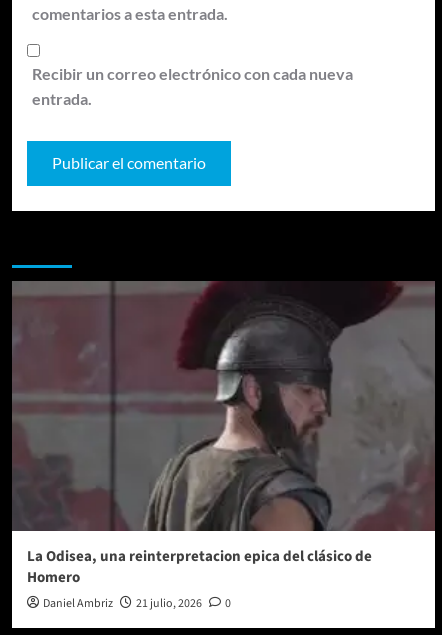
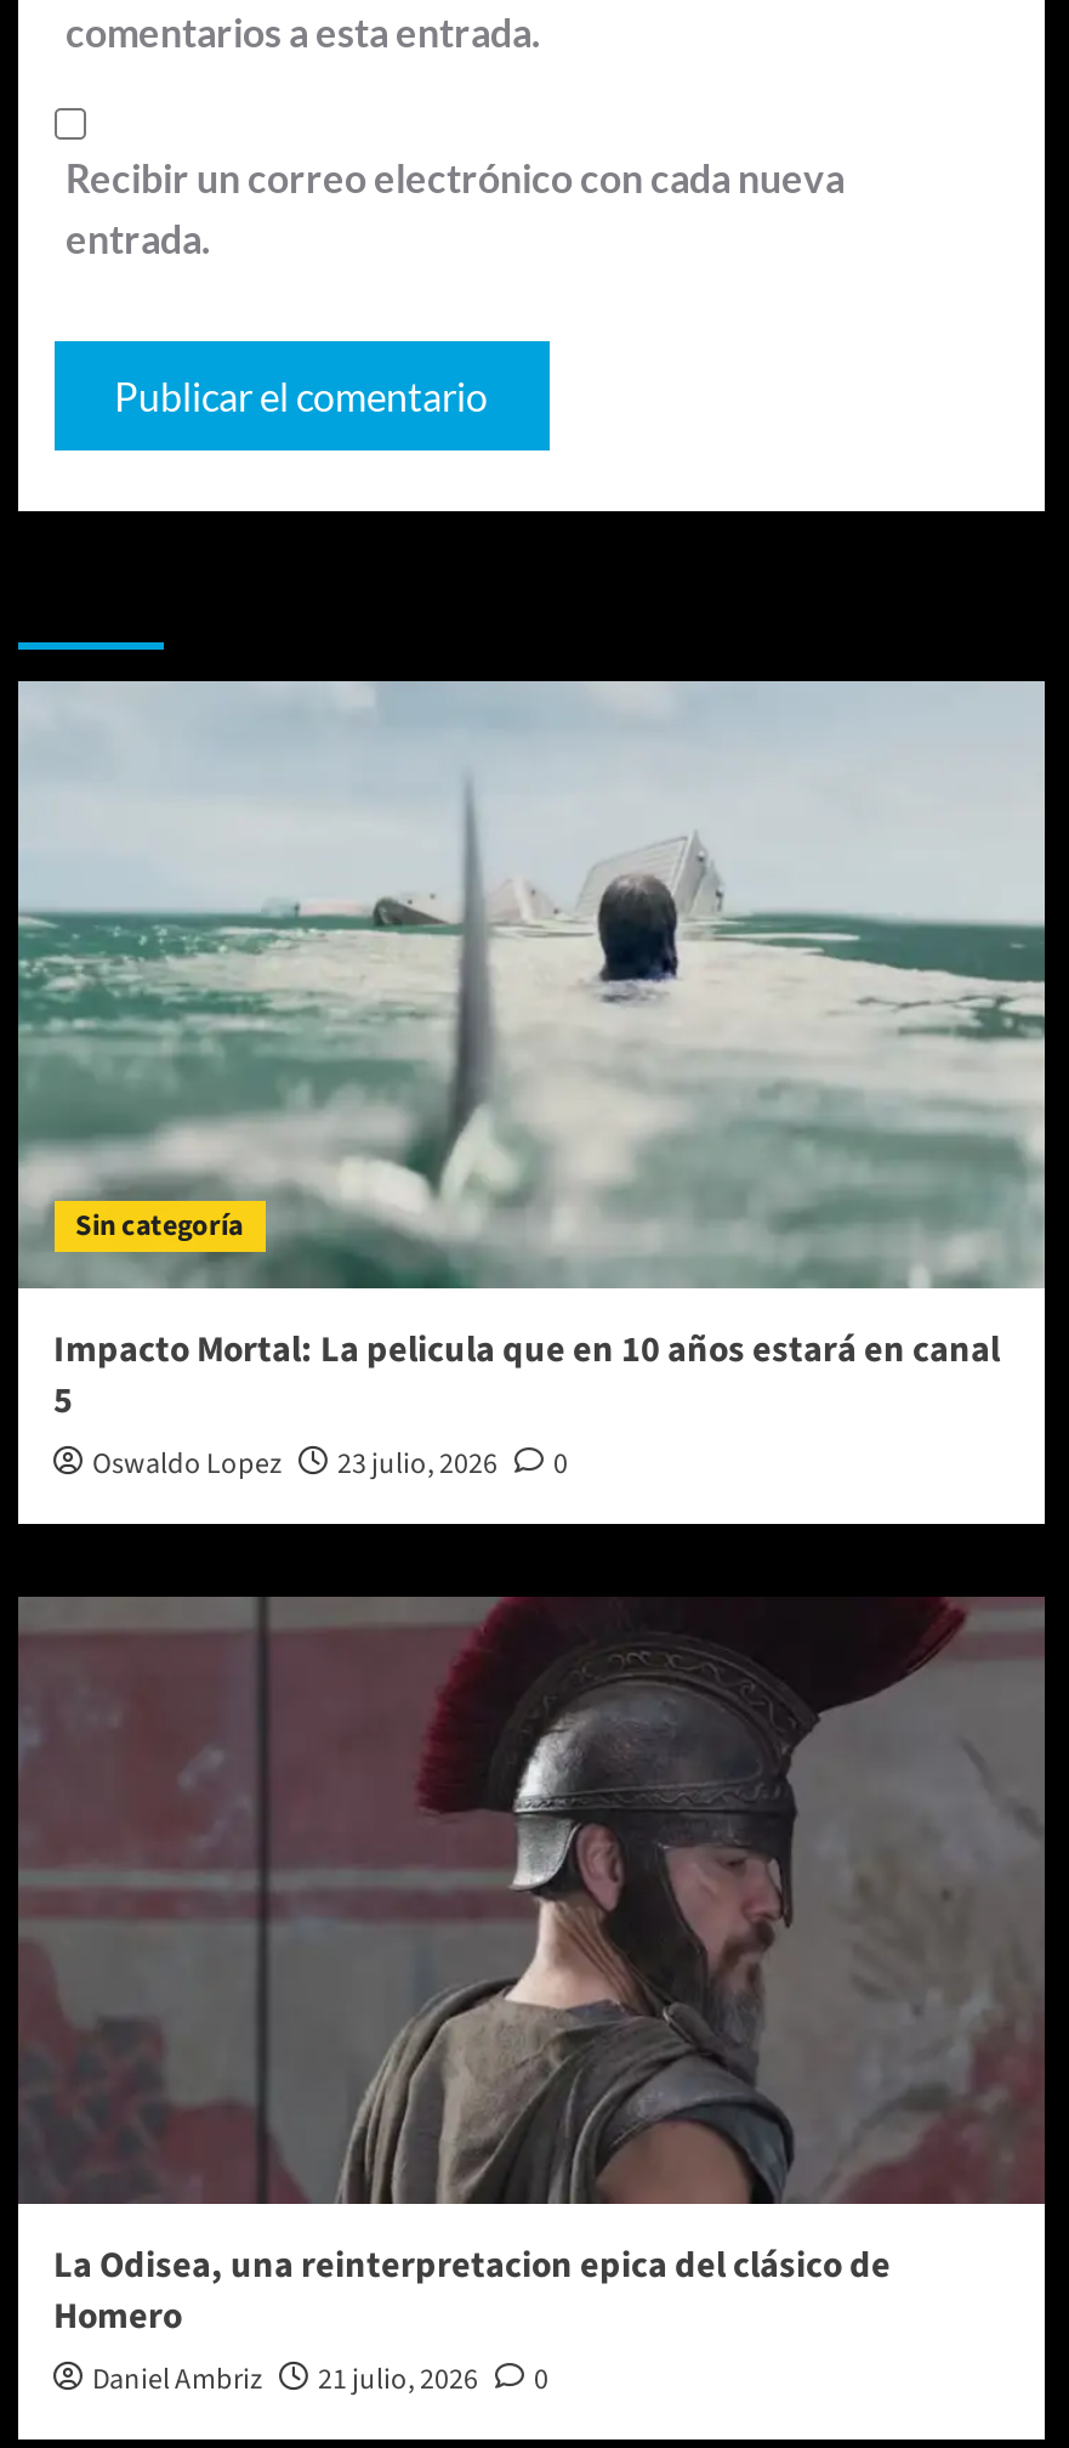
+ [image]
+ Sin categoría
+ Impacto Mortal: La pelicula que en 10 años estará en canal
+ 5
+ Oswaldo Lopez
+ 23 julio, 2026
+ 0
